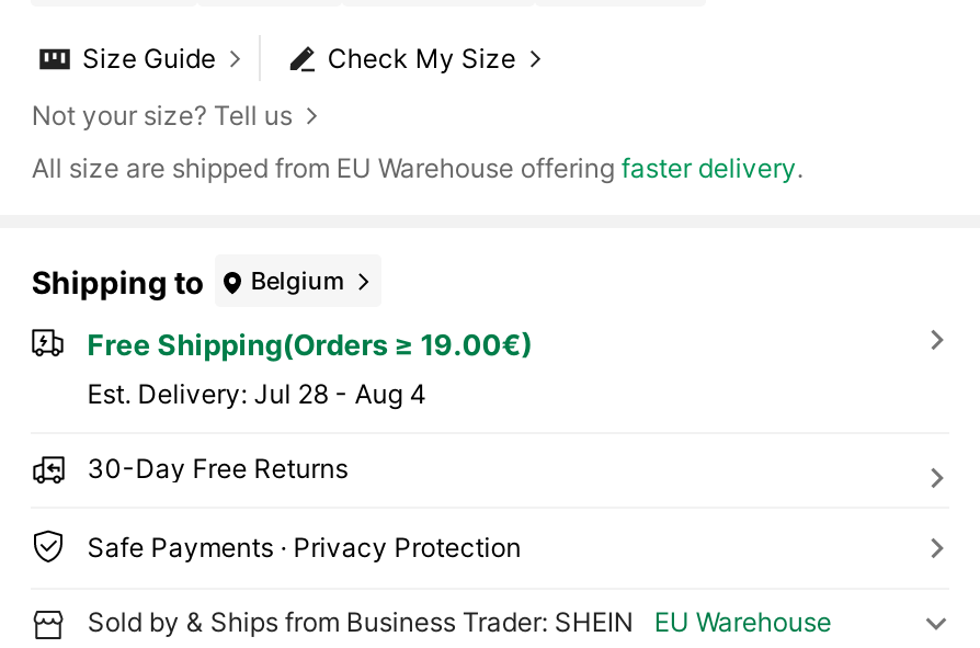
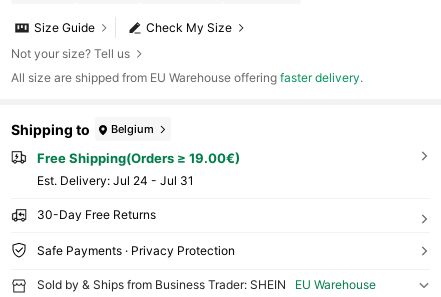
- Est. Delivery: Jul 28 - Aug 4
+ Est. Delivery: Jul 24 - Jul 31
